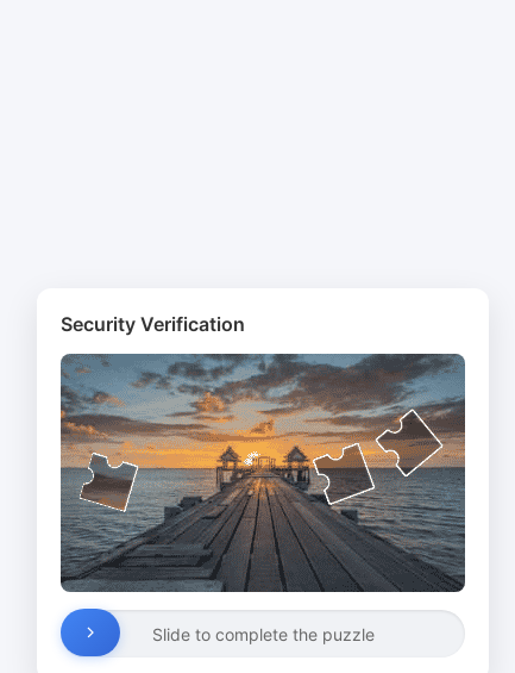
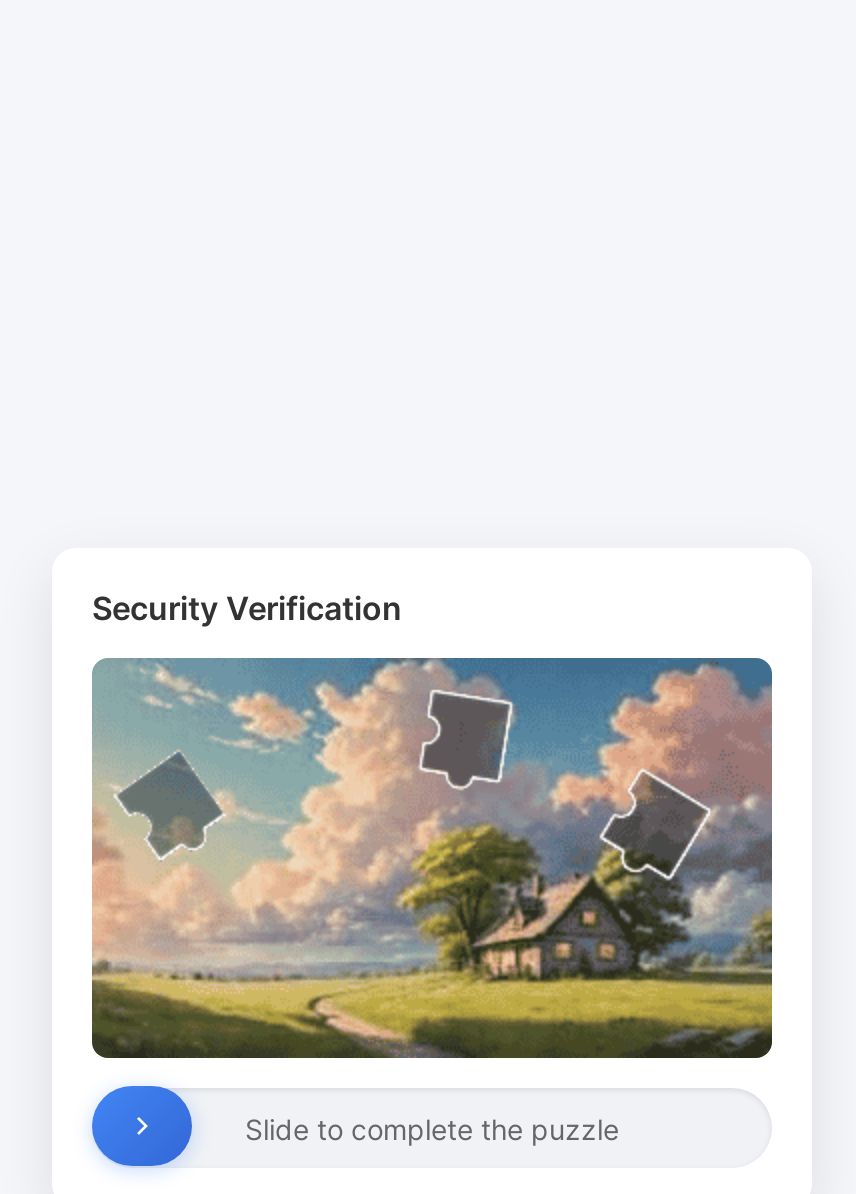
- [image]
+ [image]
